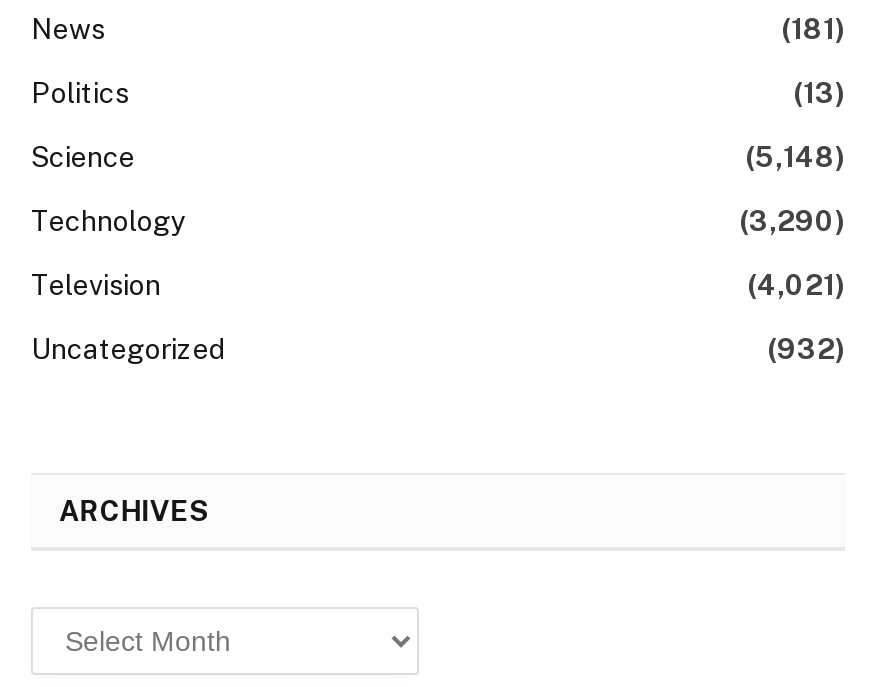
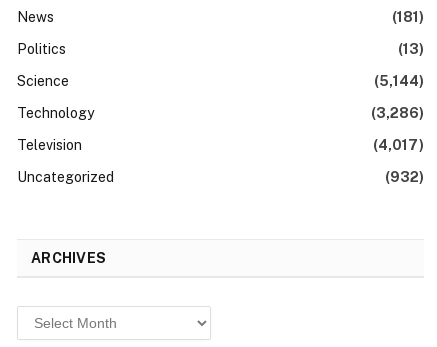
- (5,148)
+ (5,144)

- (3,290)
+ (3,286)

- (4,021)
+ (4,017)
